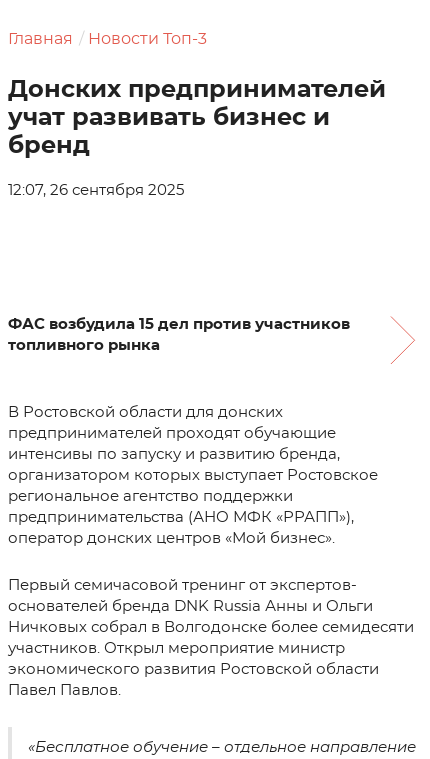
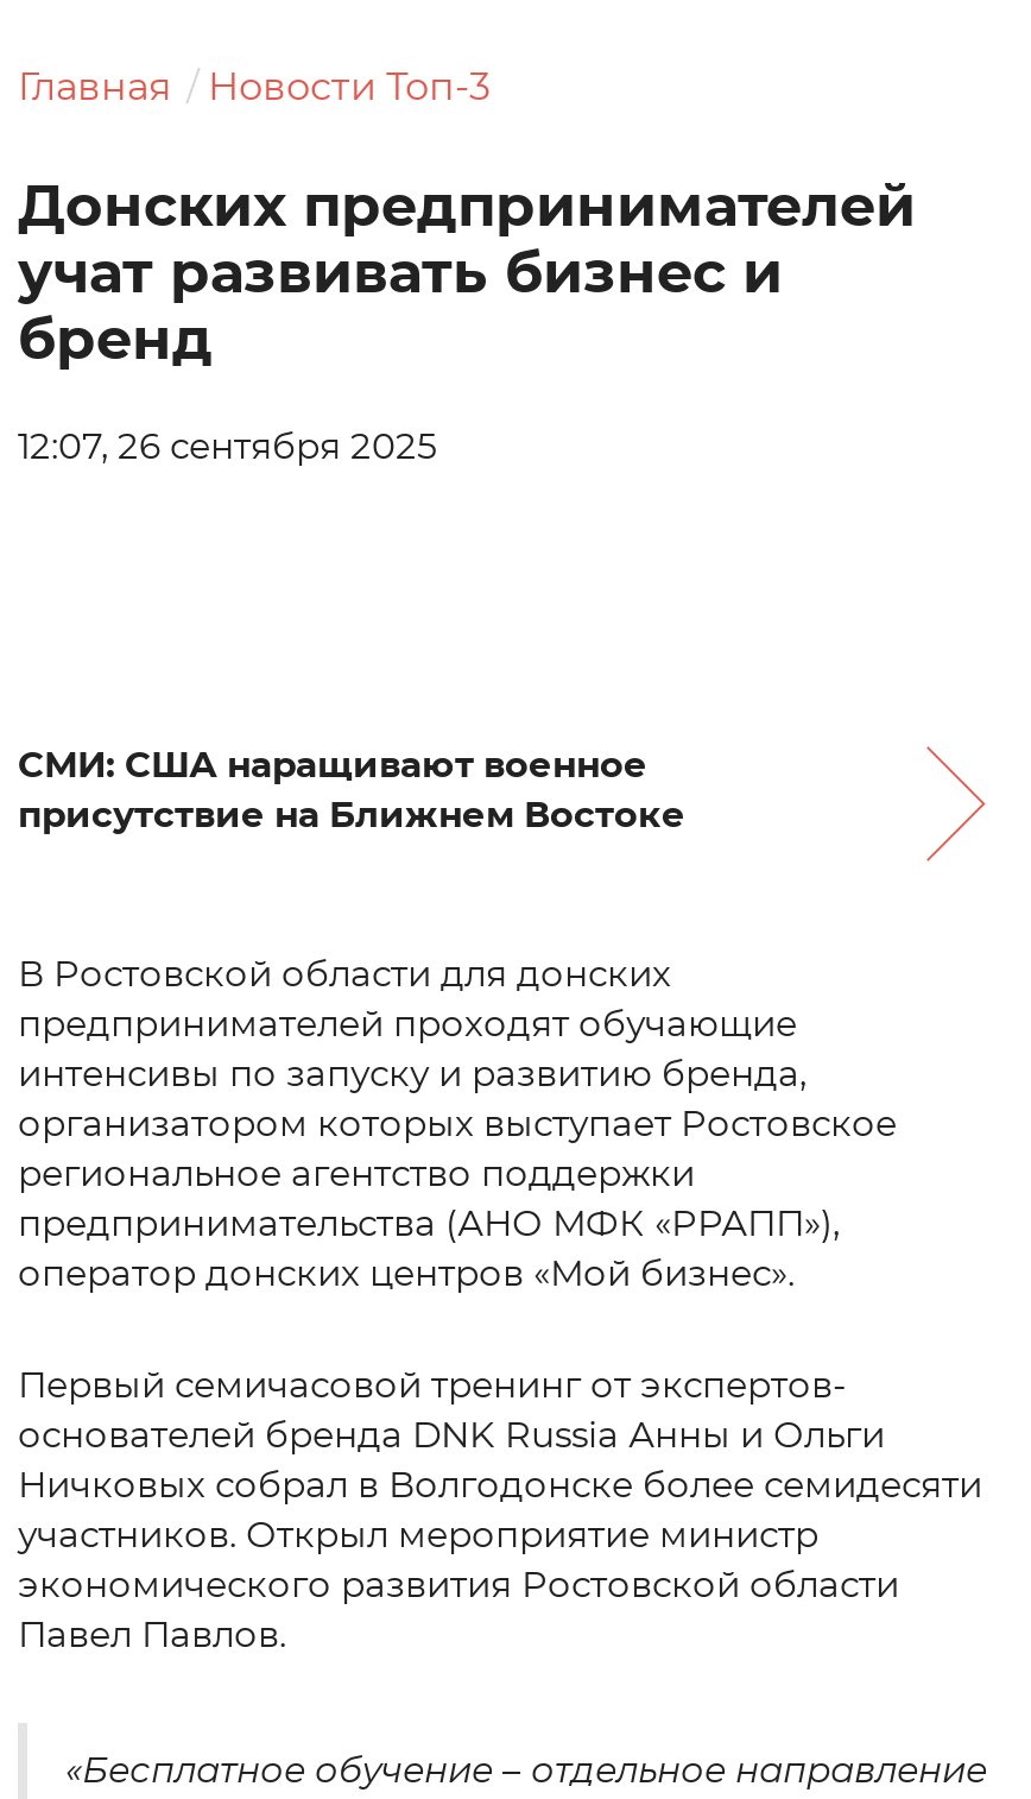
- ФАС возбудила 15 дел против участников
- топливного рынка
+ СМИ: США наращивают военное
+ присутствие на Ближнем Востоке
